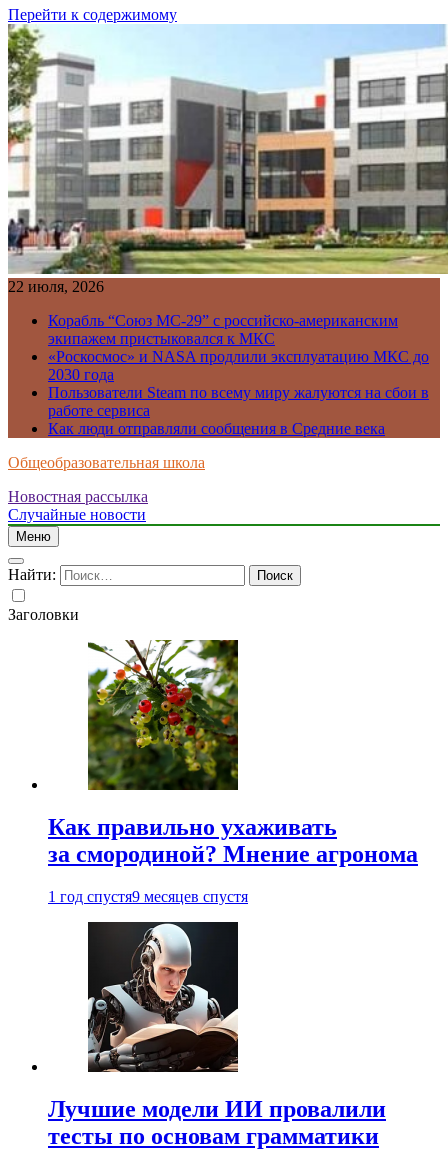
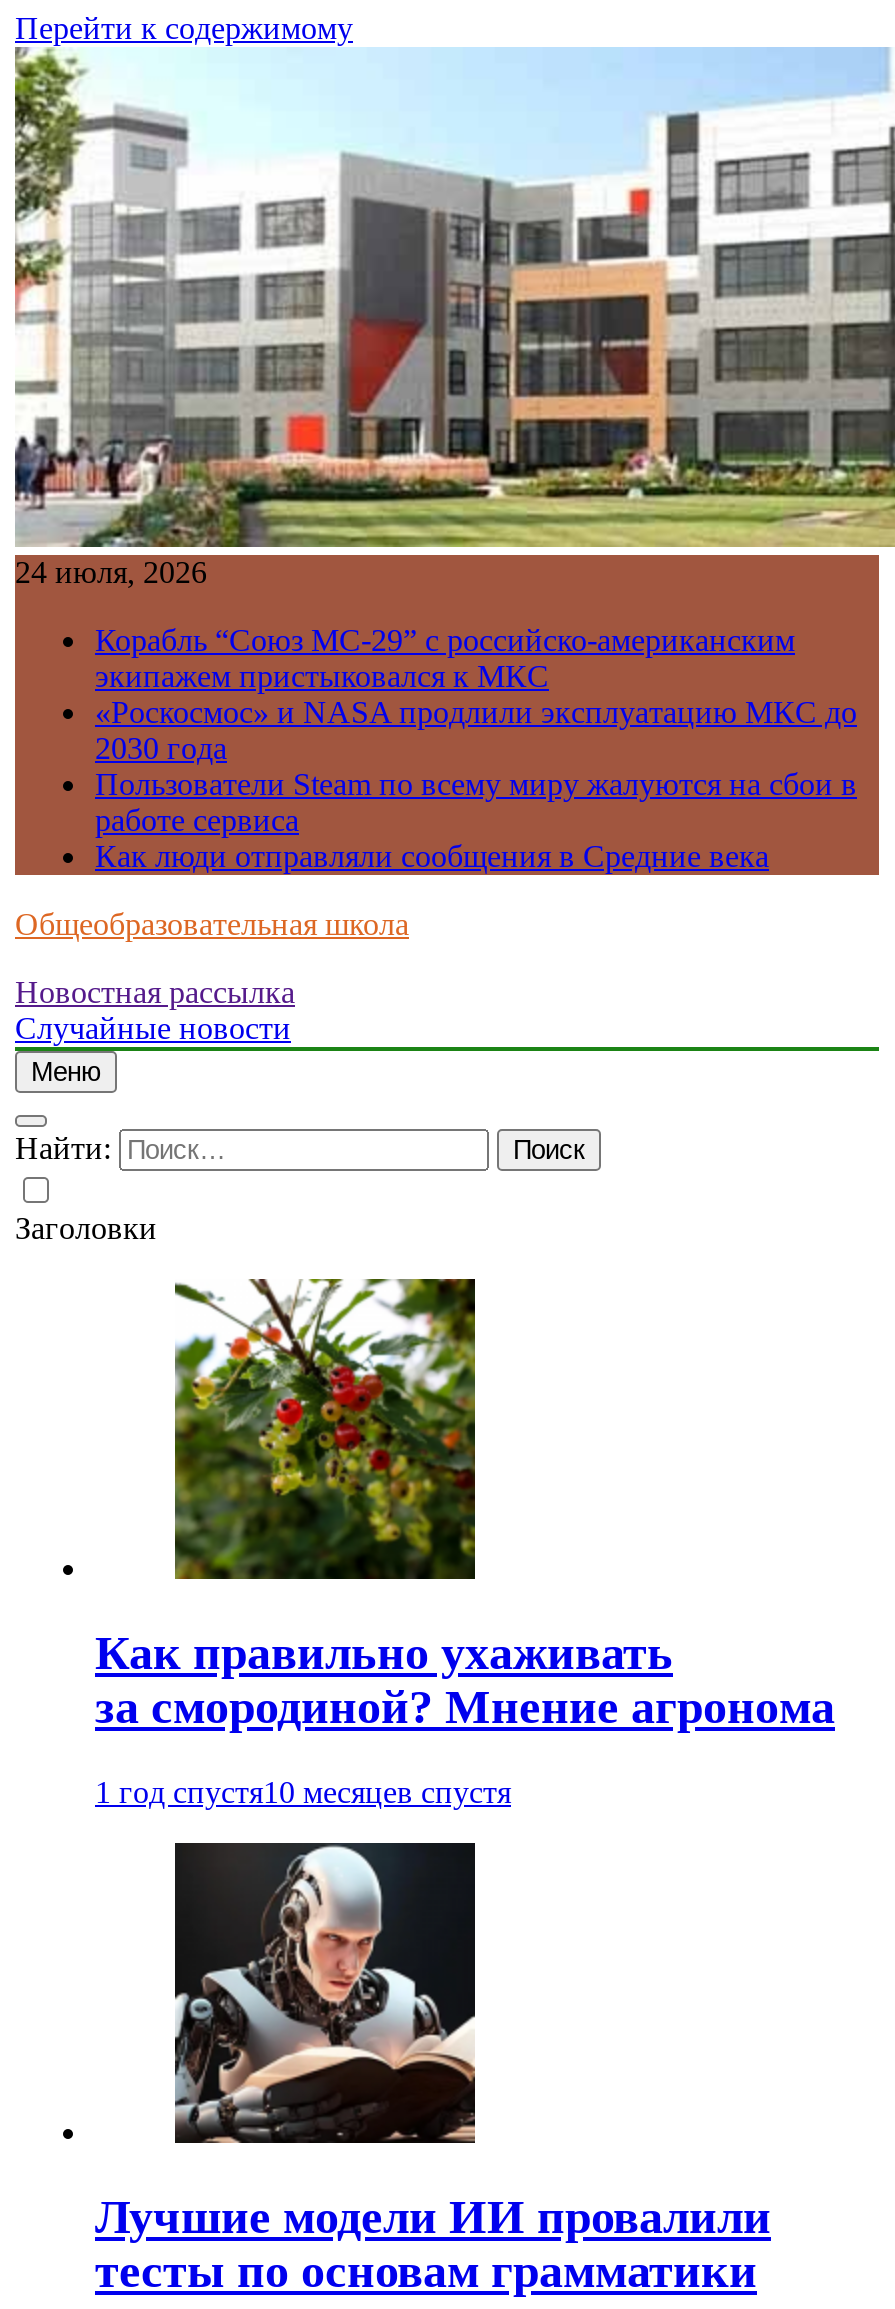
- 22 июля, 2026
+ 24 июля, 2026

- 1 год спустя9 месяцев спустя
+ 1 год спустя10 месяцев спустя
